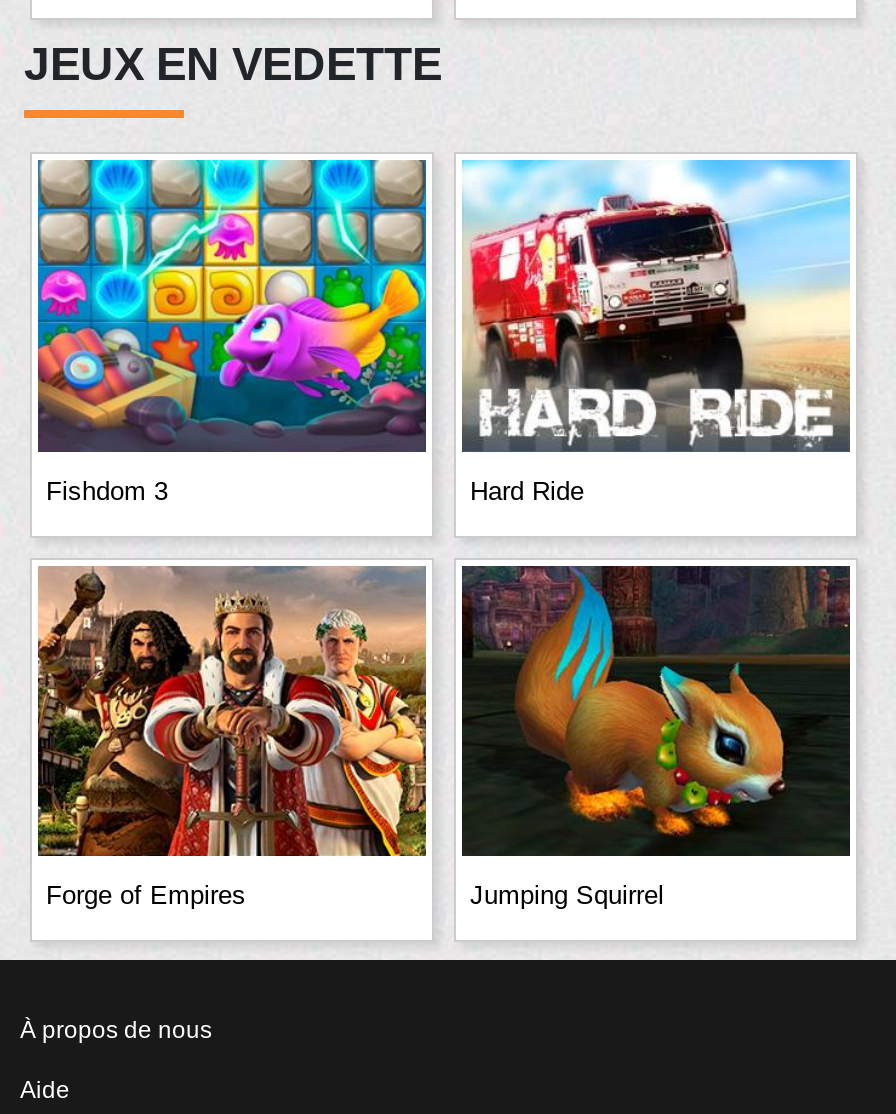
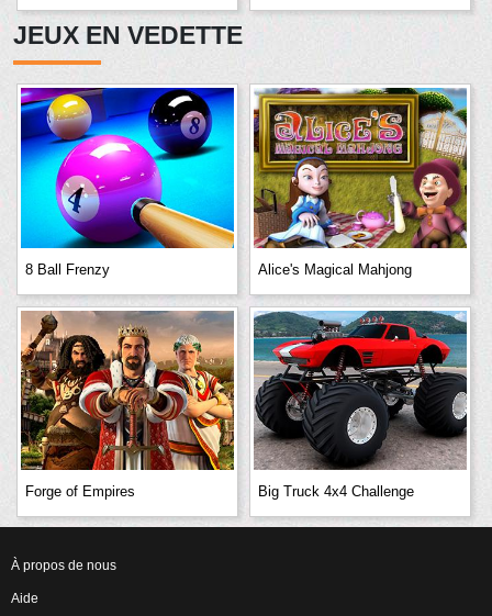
- [image]
- Fishdom 3
- Hard Ride
+ [image]
+ 8 Ball Frenzy
+ Alice's Magical Mahjong

- [image]
+ [image]

- [image]
- Jumping Squirrel
+ [image]
+ Big Truck 4x4 Challenge
